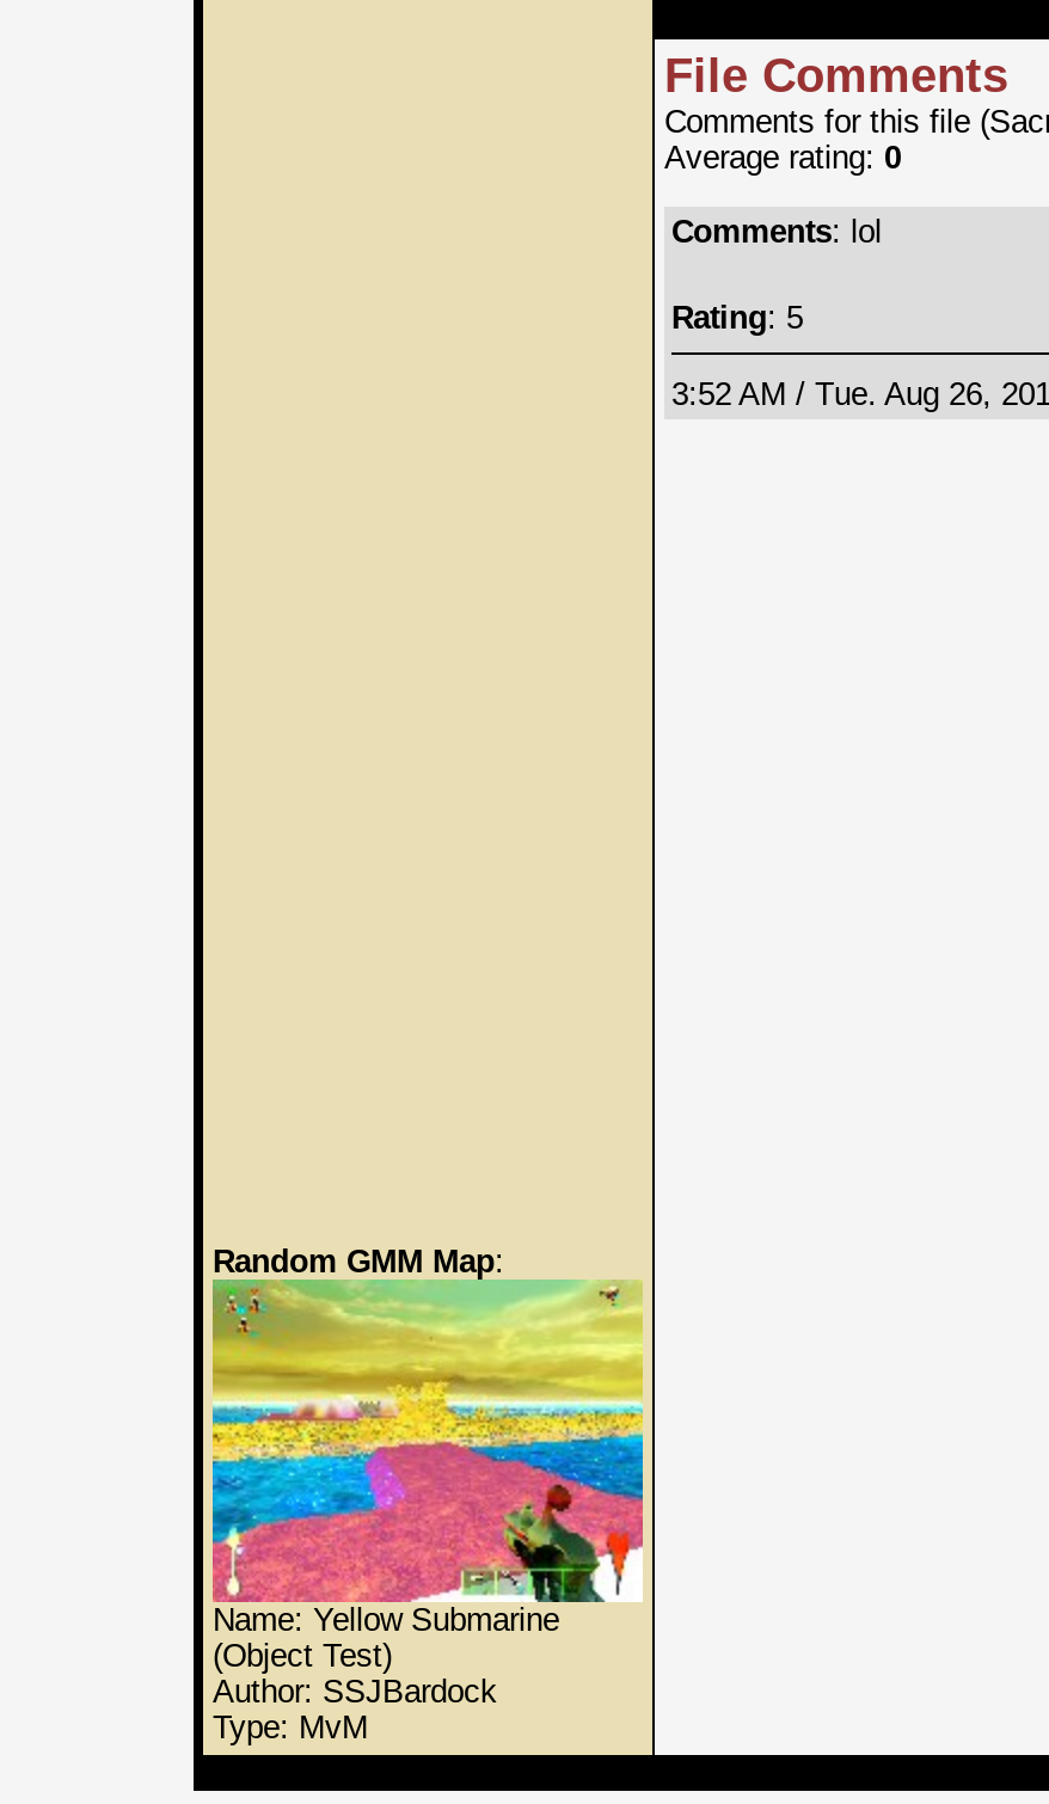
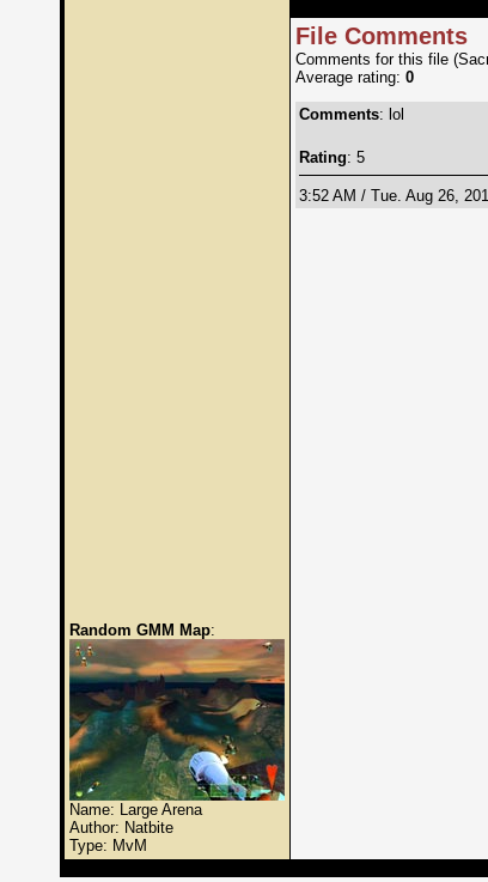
- [image]
- Name: Yellow Submarine
- (Object Test)
- Author: SSJBardock
+ [image]
+ Name: Large Arena
+ Author: Natbite
